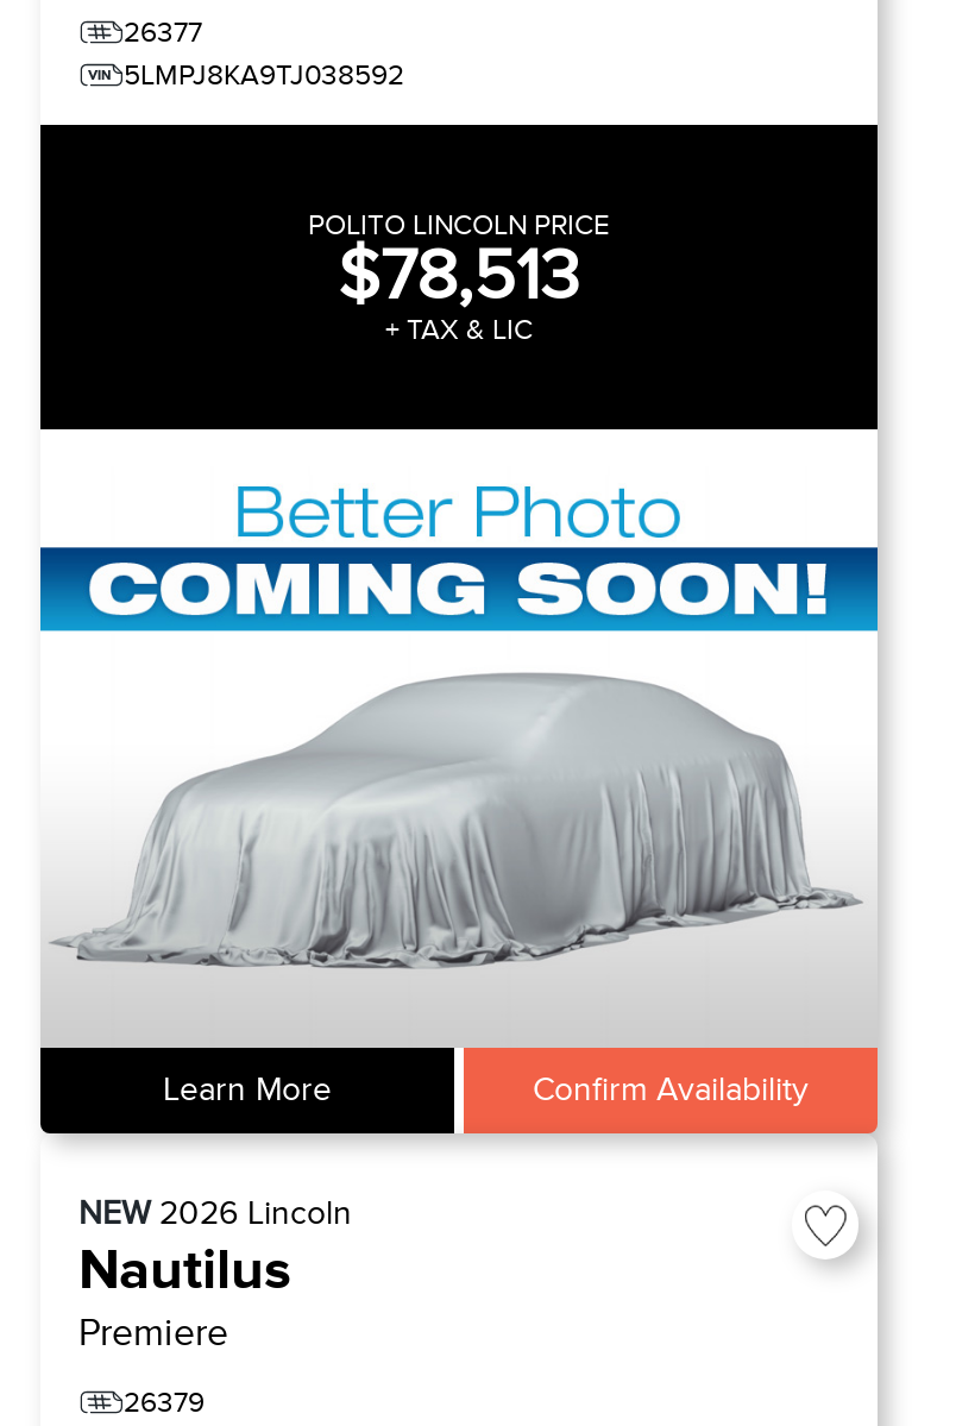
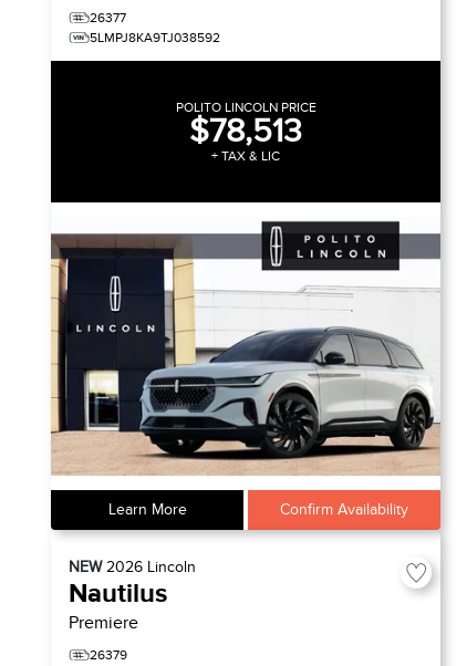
- [image]
+ [image]
